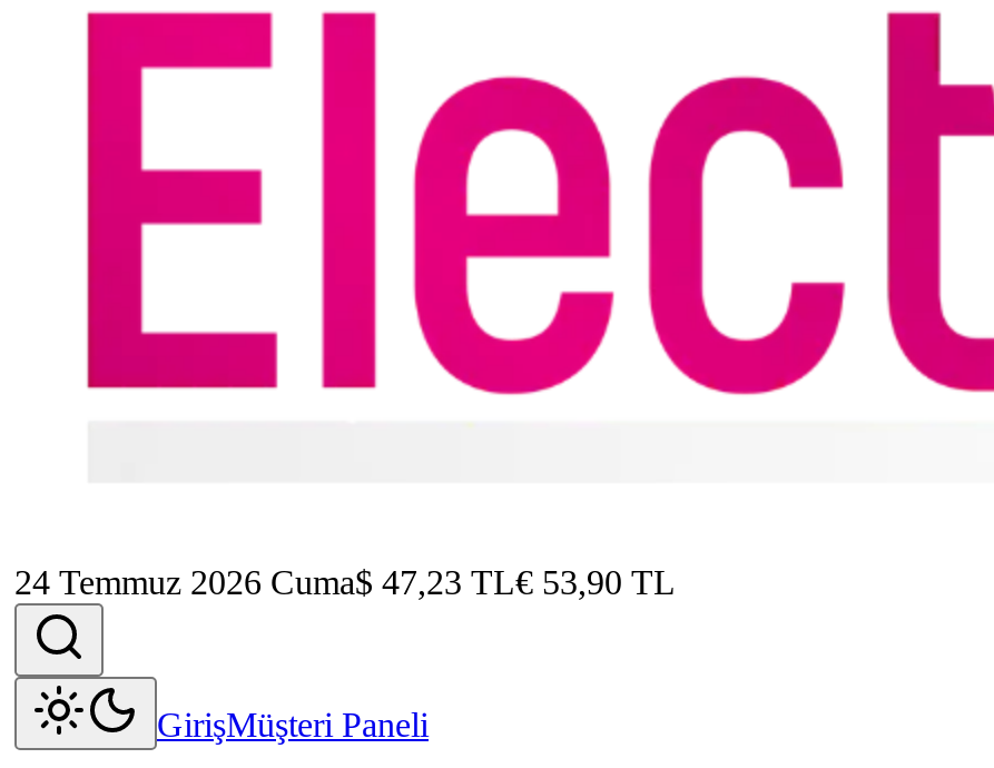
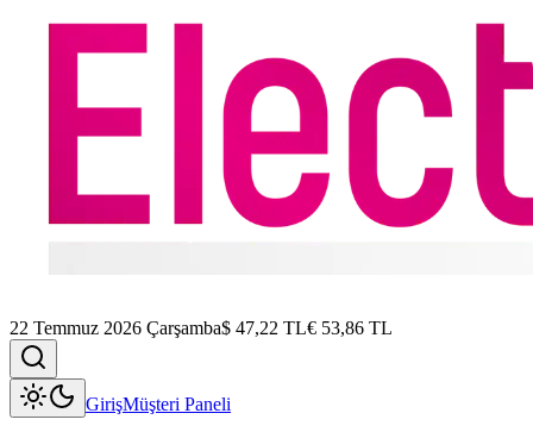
- 24 Temmuz 2026 Cuma$ 47,23 TL€ 53,90 TL
+ 22 Temmuz 2026 Çarşamba$ 47,22 TL€ 53,86 TL
